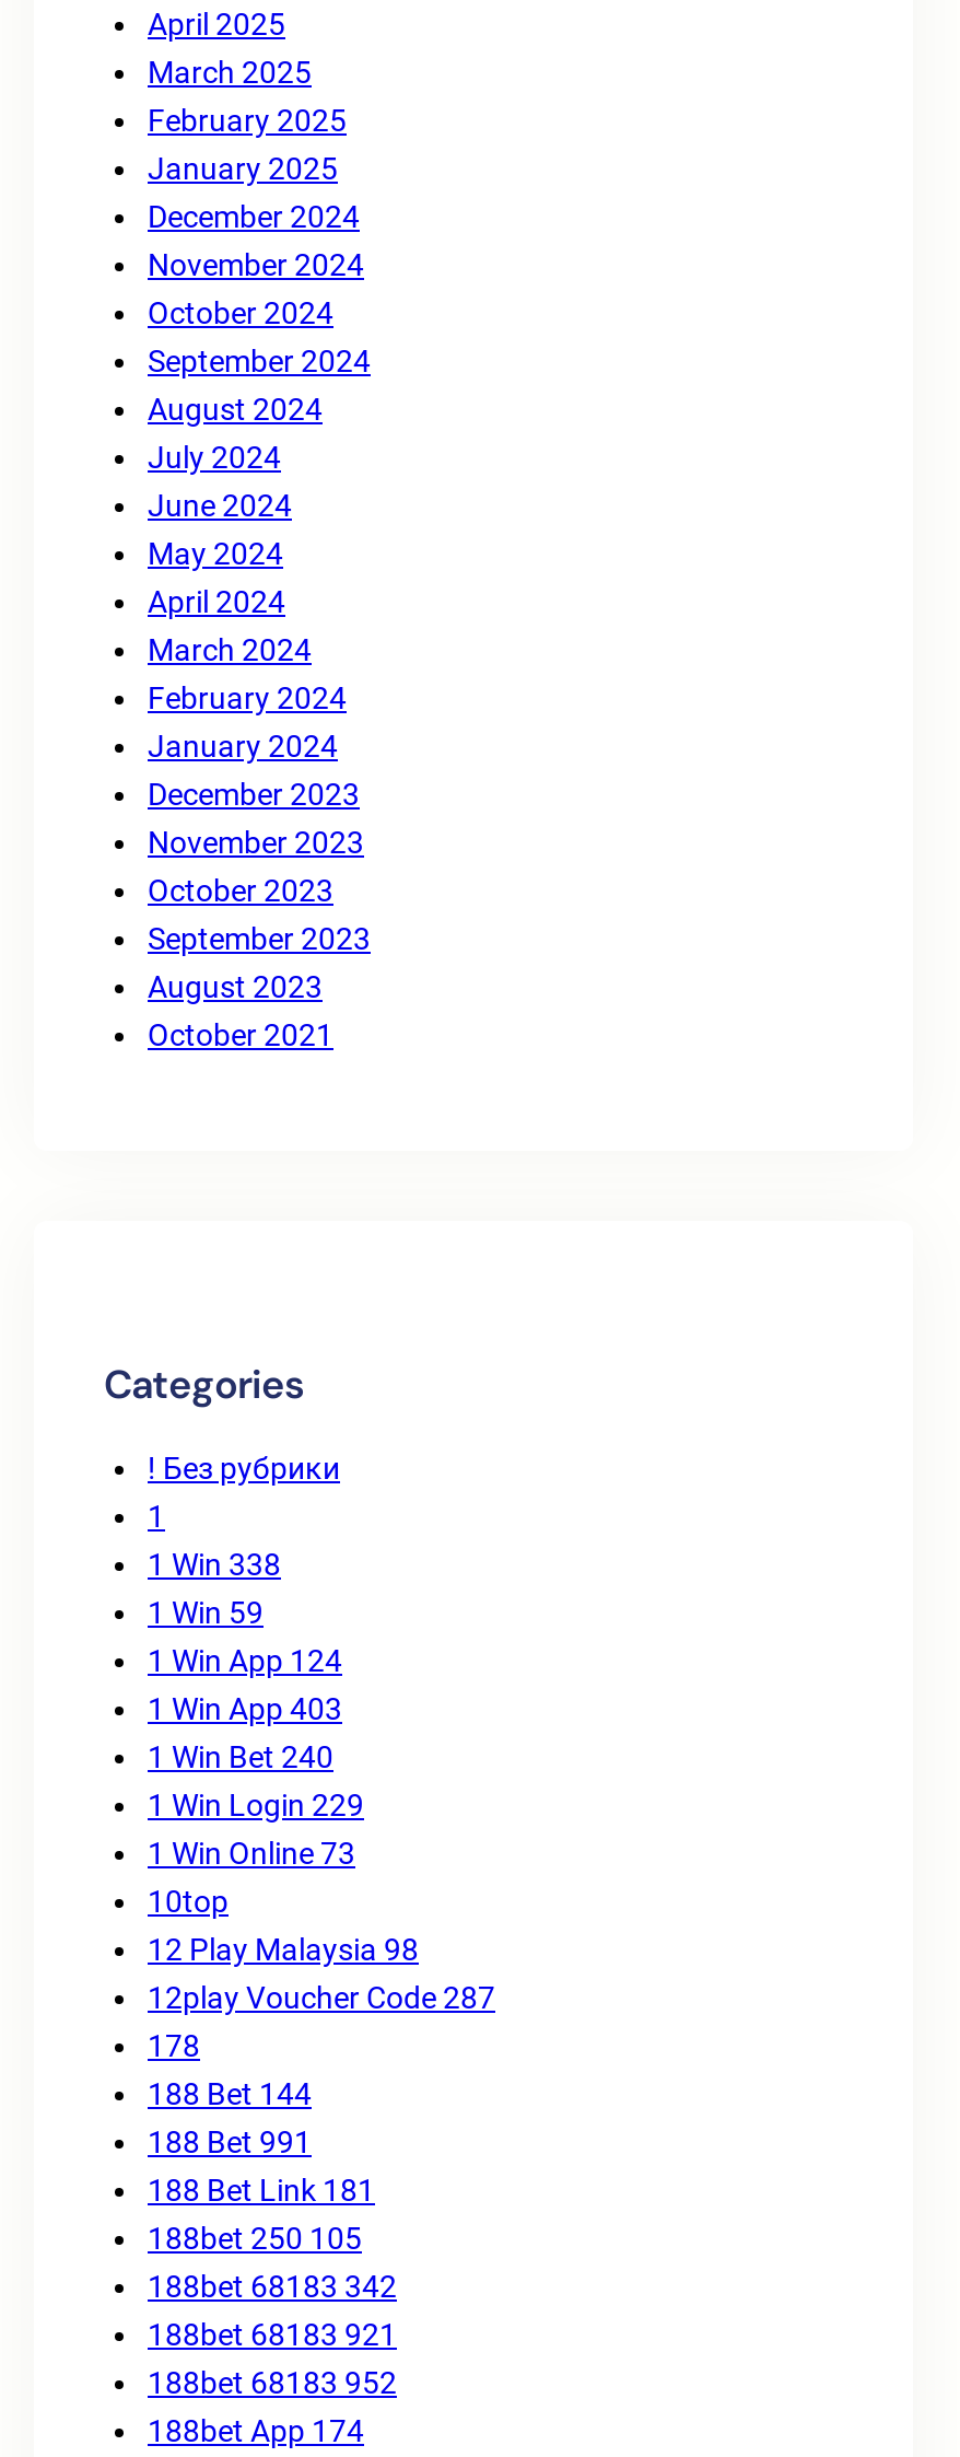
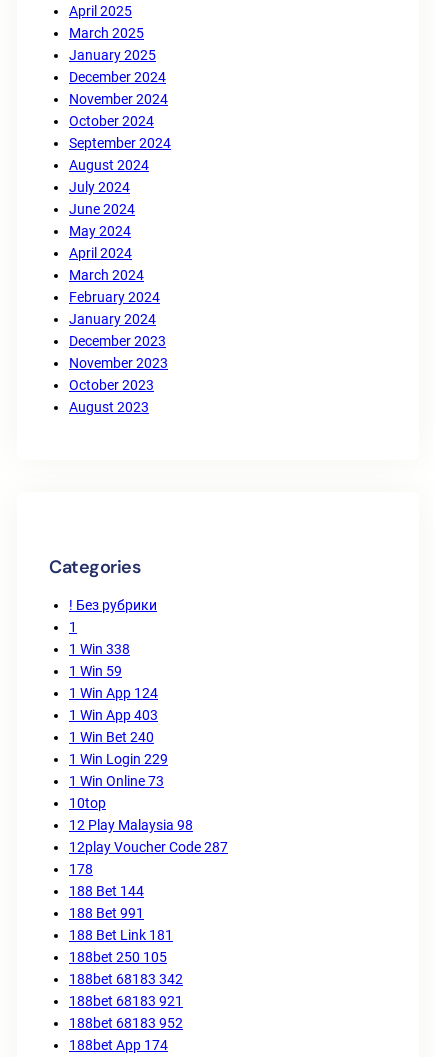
- February 2025

- September 2023

- October 2021
